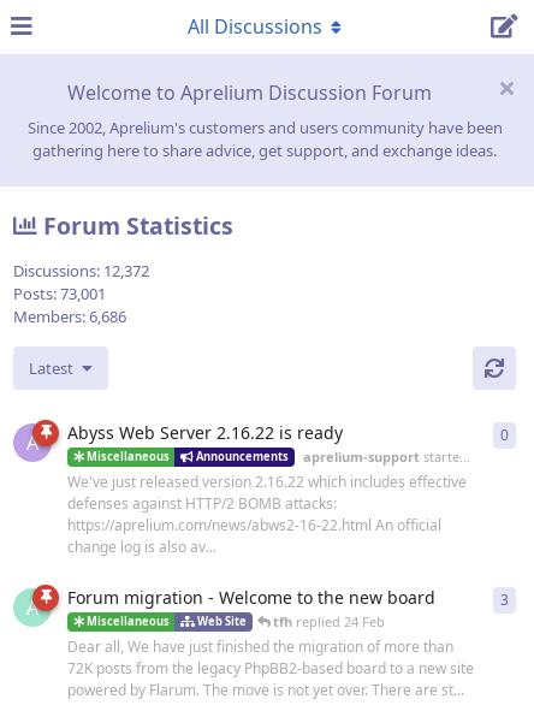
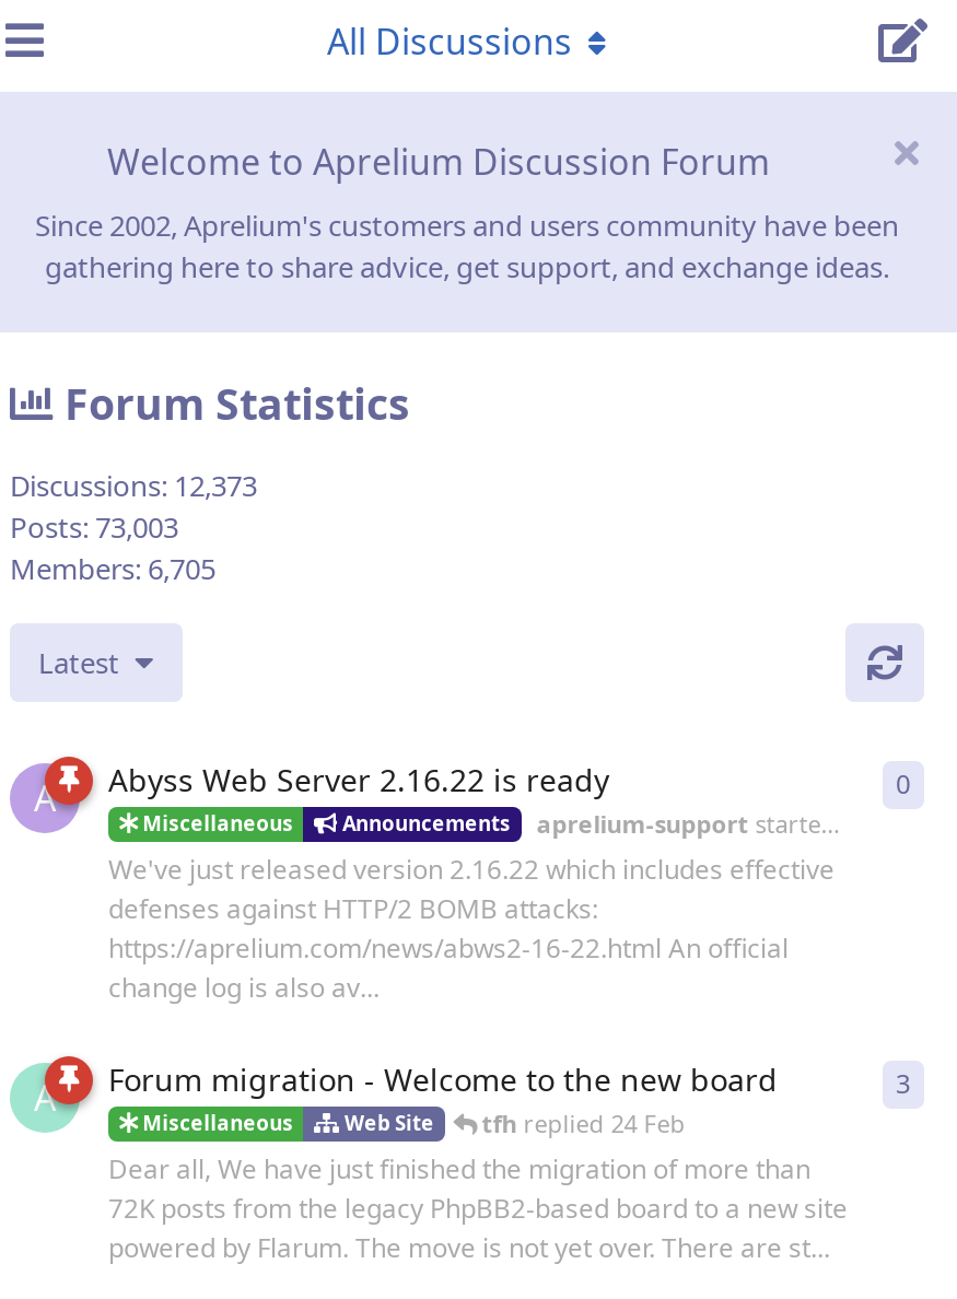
- Discussions: 12,372
+ Discussions: 12,373

- Posts: 73,001
+ Posts: 73,003

- Members: 6,686
+ Members: 6,705
